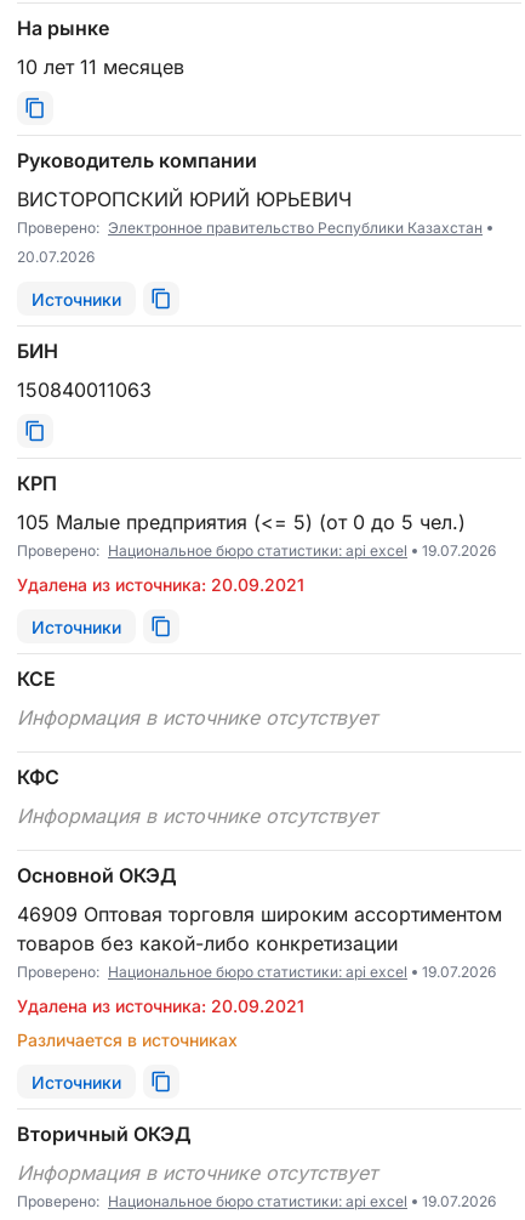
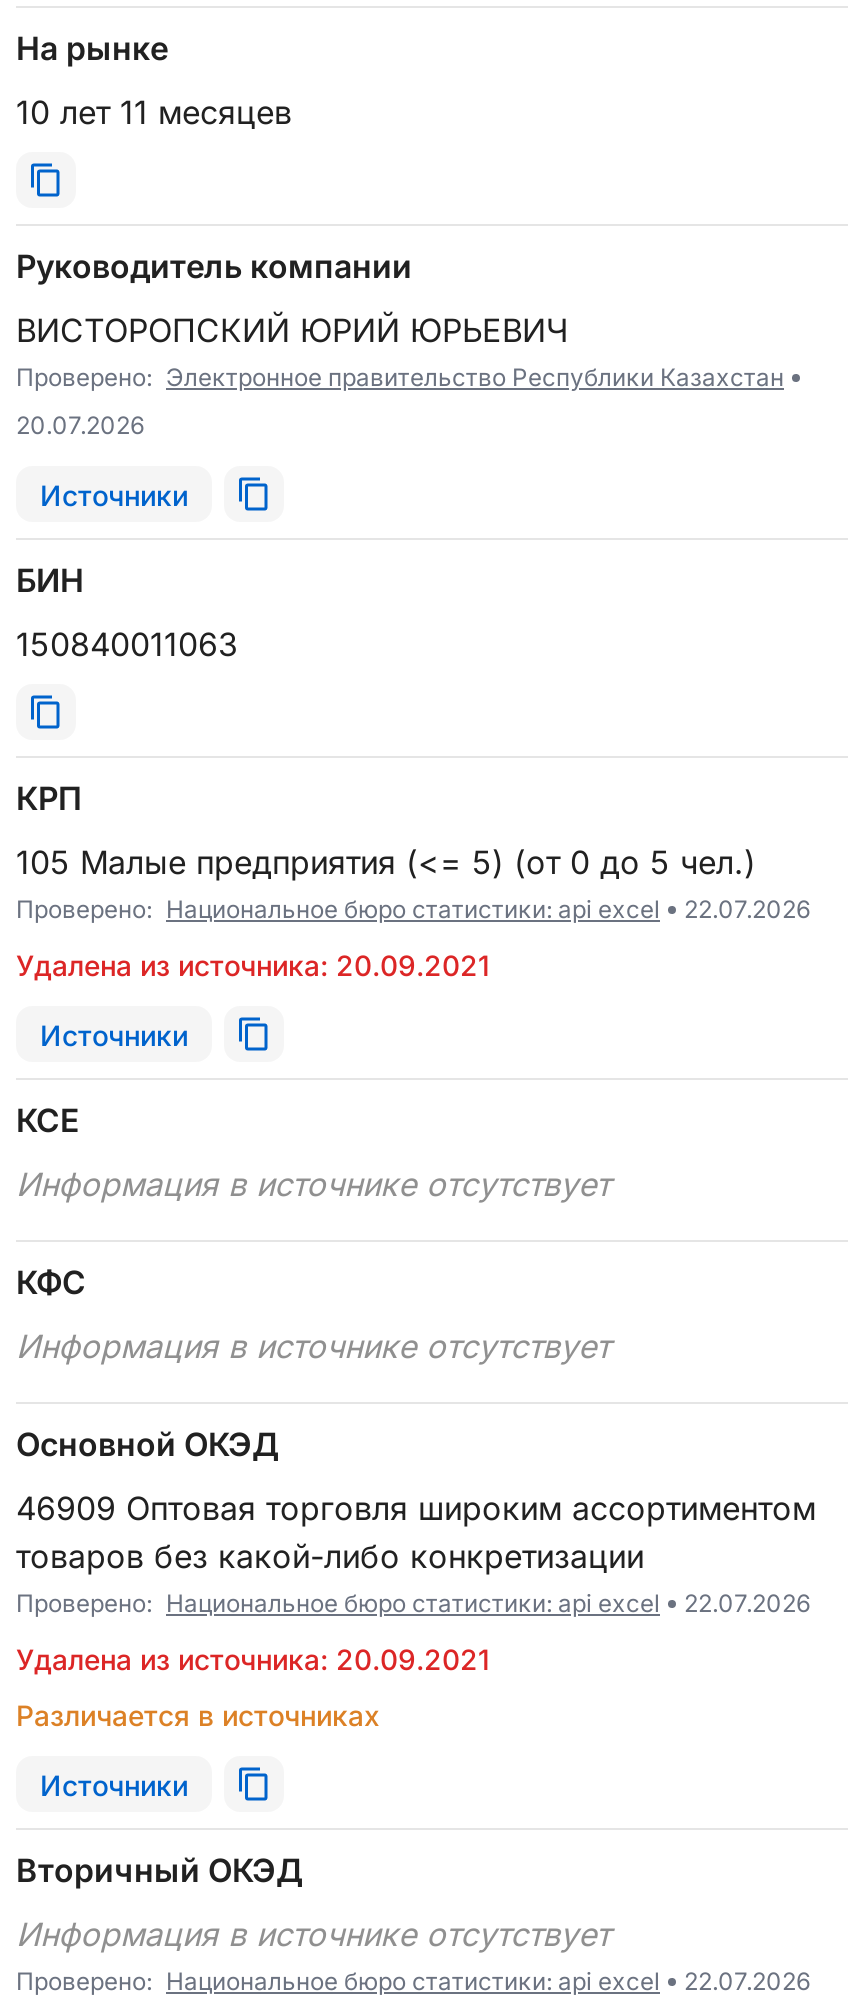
- Проверено: Национальное бюро статистики: api excel 19.07.2026
+ Проверено: Национальное бюро статистики: api excel 22.07.2026

- Проверено: Национальное бюро статистики: api excel 19.07.2026
+ Проверено: Национальное бюро статистики: api excel 22.07.2026

- Проверено: Национальное бюро статистики: api excel 19.07.2026
+ Проверено: Национальное бюро статистики: api excel 22.07.2026
